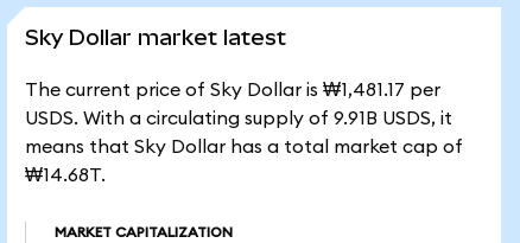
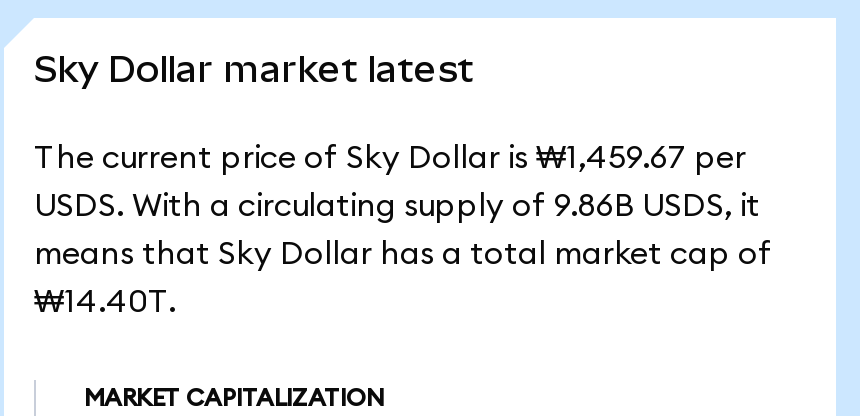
- The current price of Sky Dollar is ₩1,481.17 per
+ The current price of Sky Dollar is ₩1,459.67 per

- USDS. With a circulating supply of 9.91B USDS, it
+ USDS. With a circulating supply of 9.86B USDS, it

- ₩14.68T.
+ ₩14.40T.
